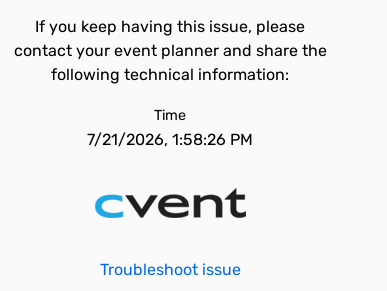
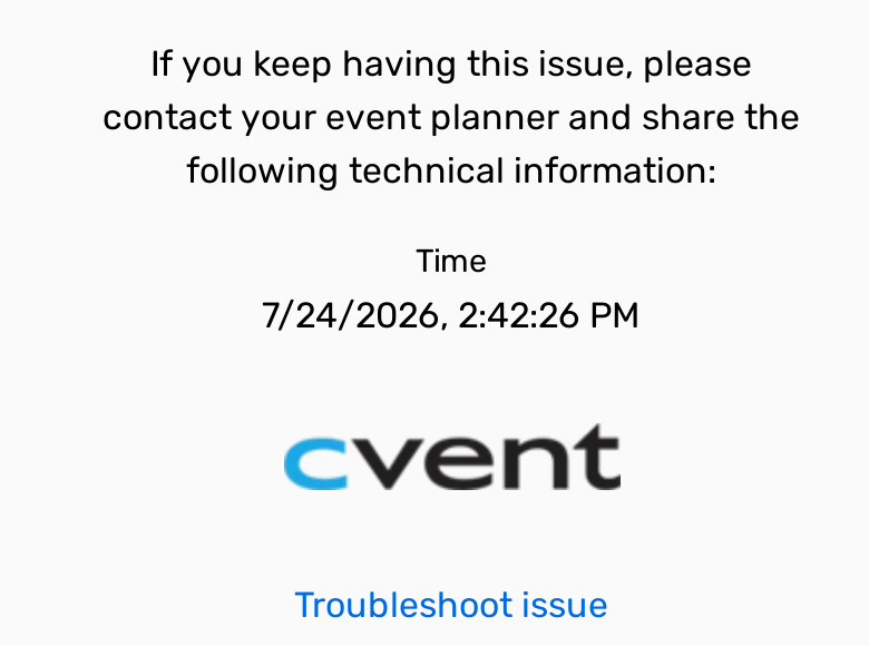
- 7/21/2026, 1:58:26 PM
+ 7/24/2026, 2:42:26 PM
